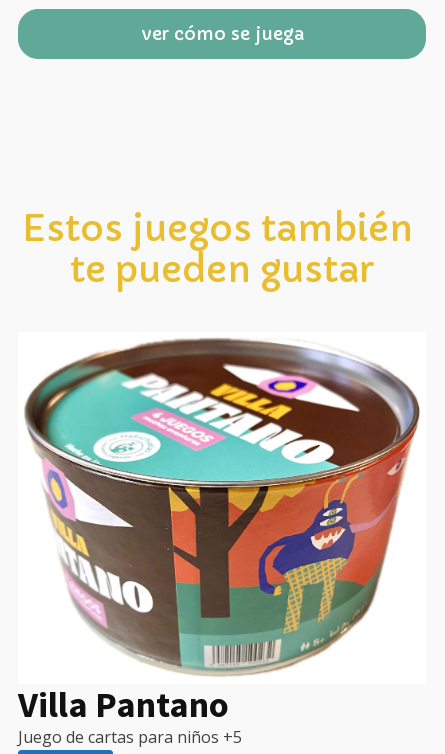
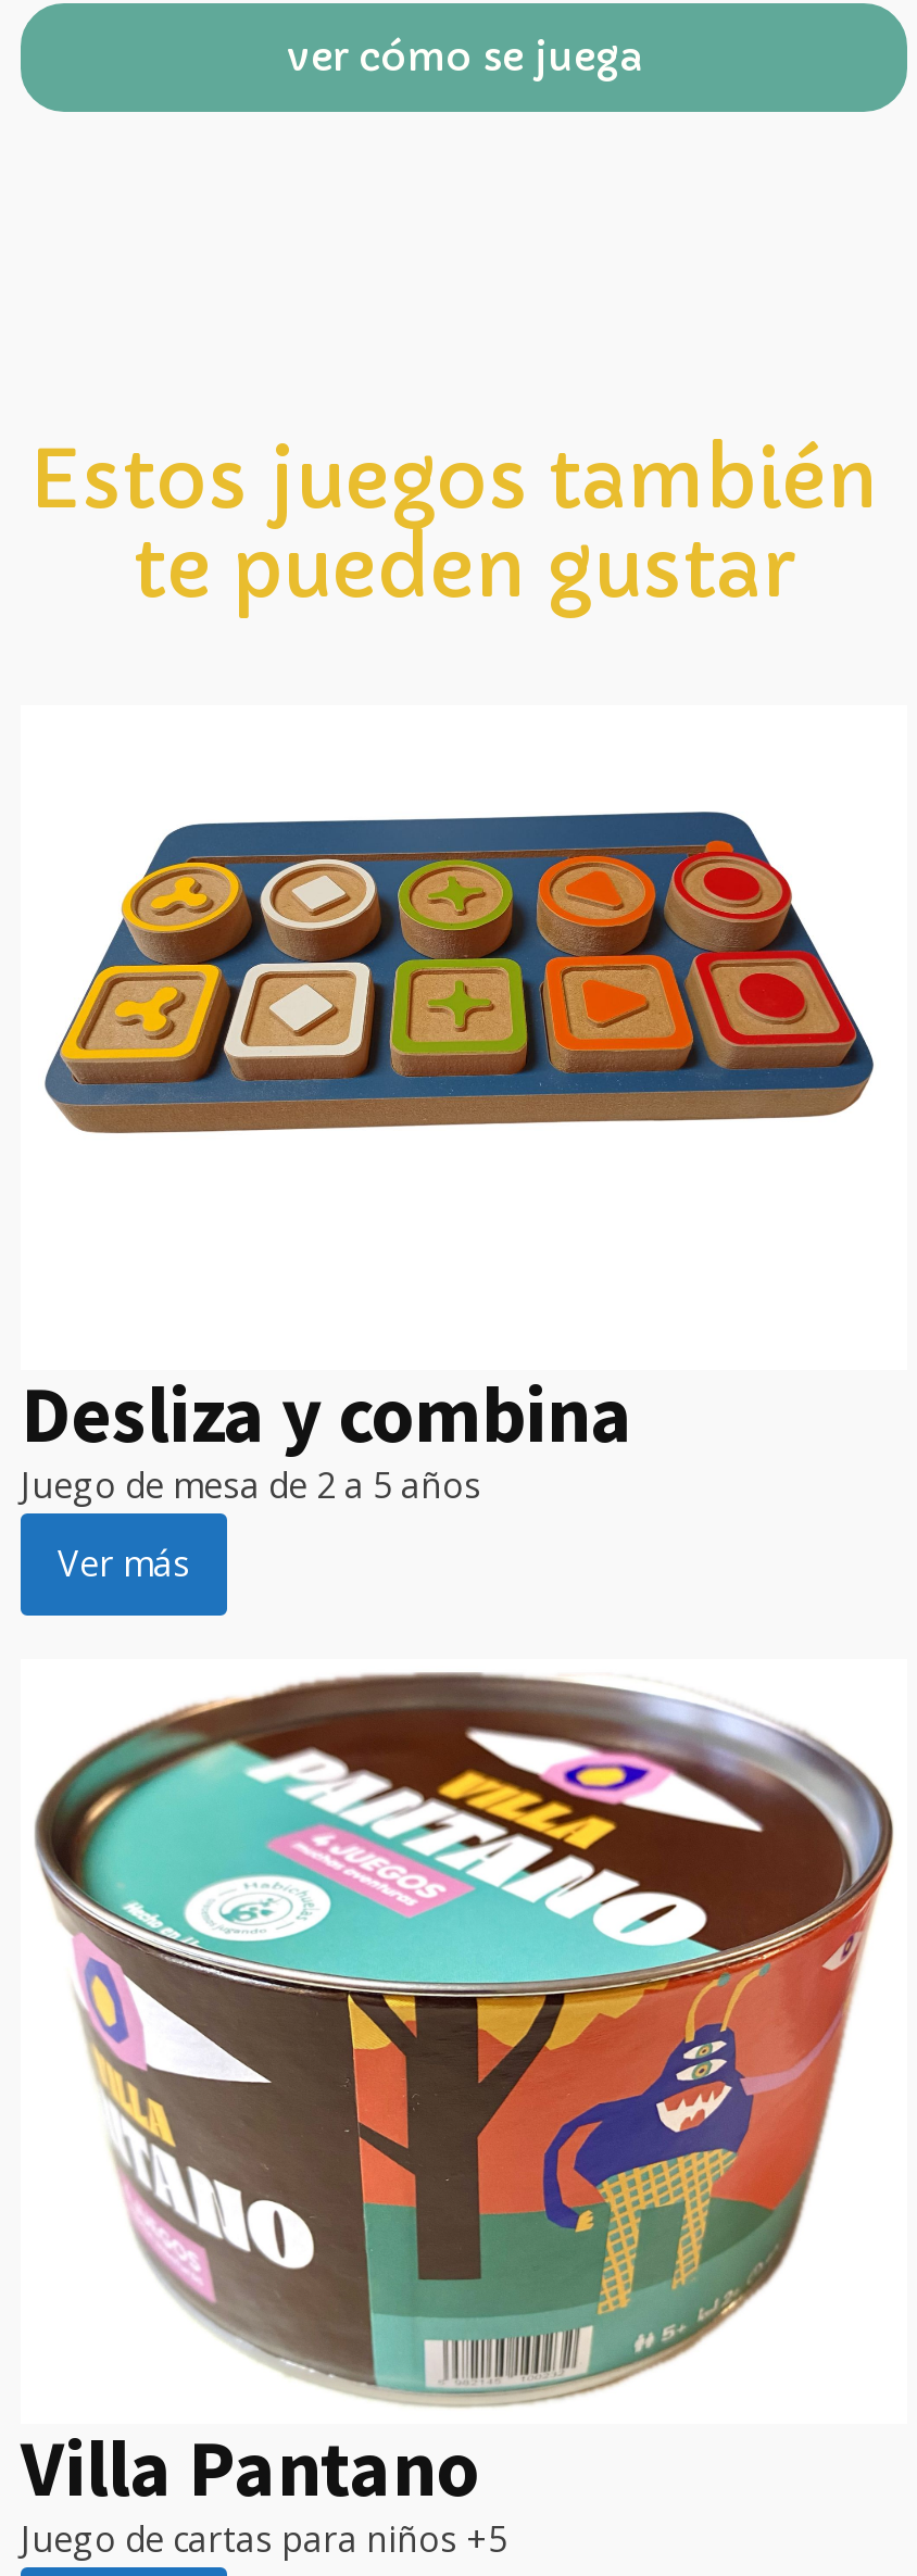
+ Desliza y combina
+ Juego de mesa de 2 a 5 años
+ Ver más

+ [image]
